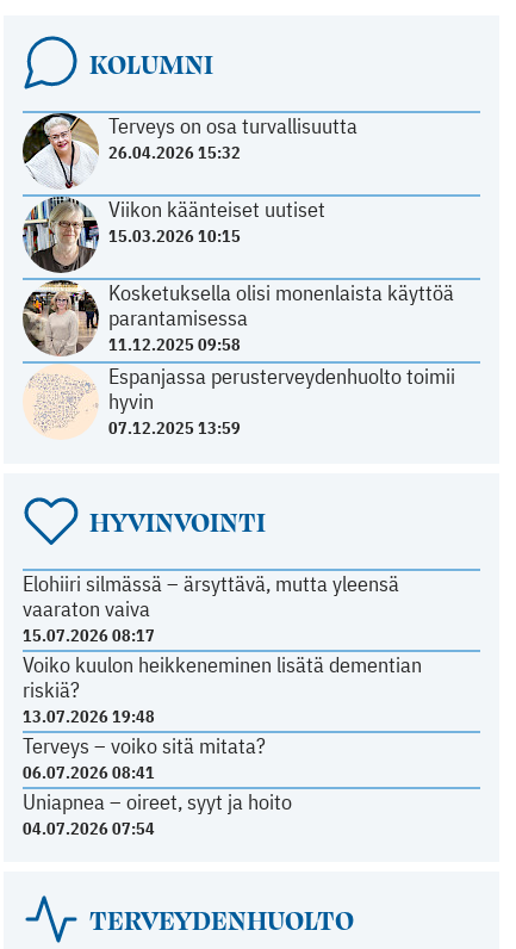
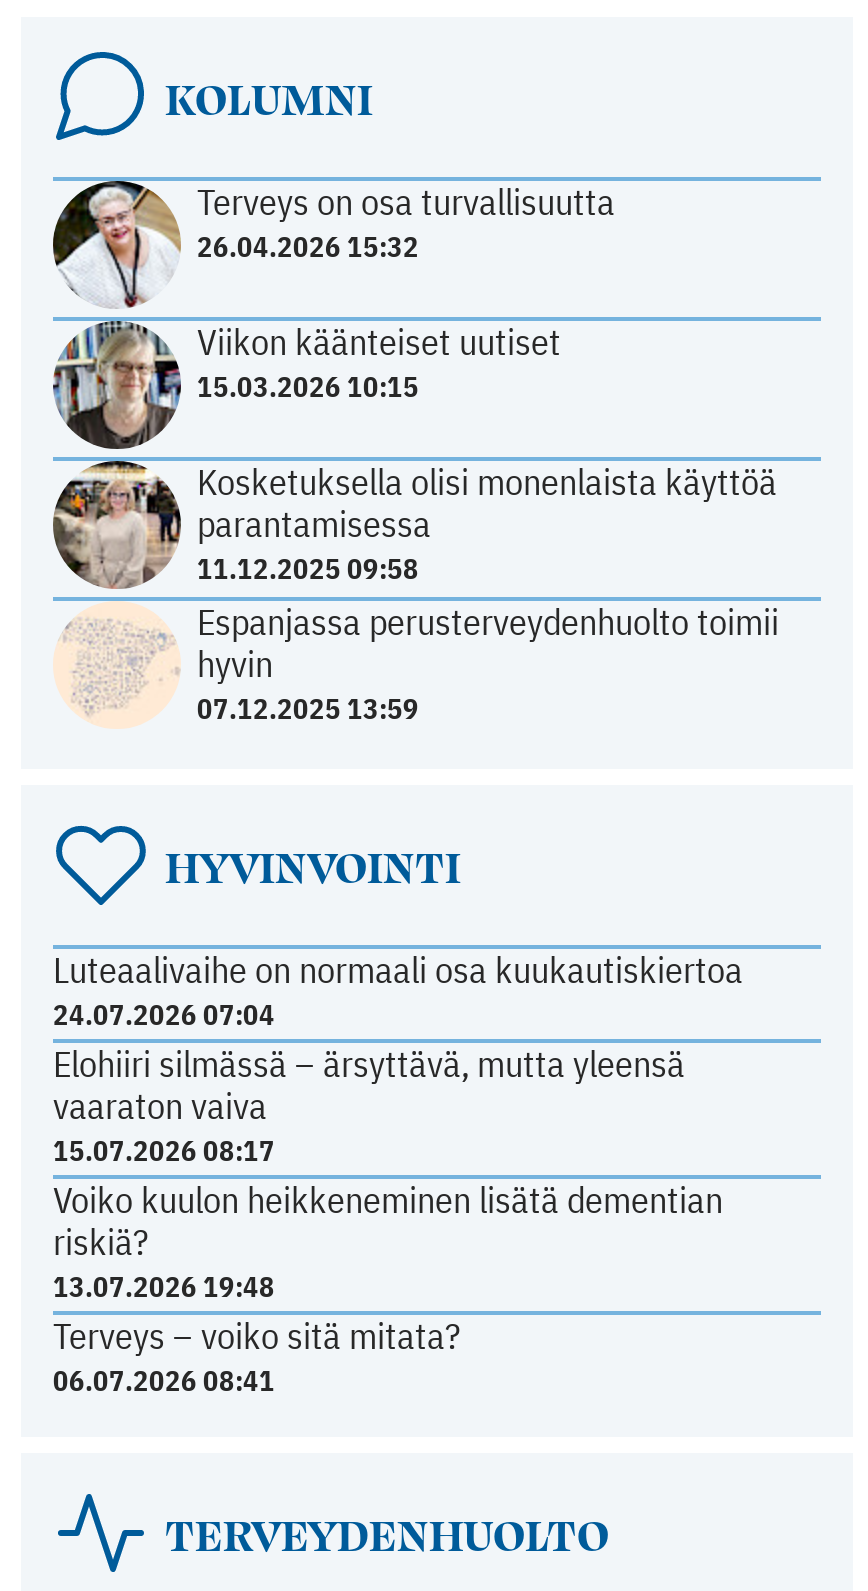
+ Luteaalivaihe on normaali osa kuukautiskiertoa
+ 24.07.2026 07:04

moved down: Elohiiri silmässä – ärsyttävä, mutta yleensä | vaaraton vaiva | 15.07.2026 08:17 | Voiko kuulon heikkeneminen lisätä dementian | riskiä? | 13.07.2026 19:48 | Terveys – voiko sitä mitata? | 06.07.2026 08:41

- Uniapnea – oireet, syyt ja hoito
- 04.07.2026 07:54
